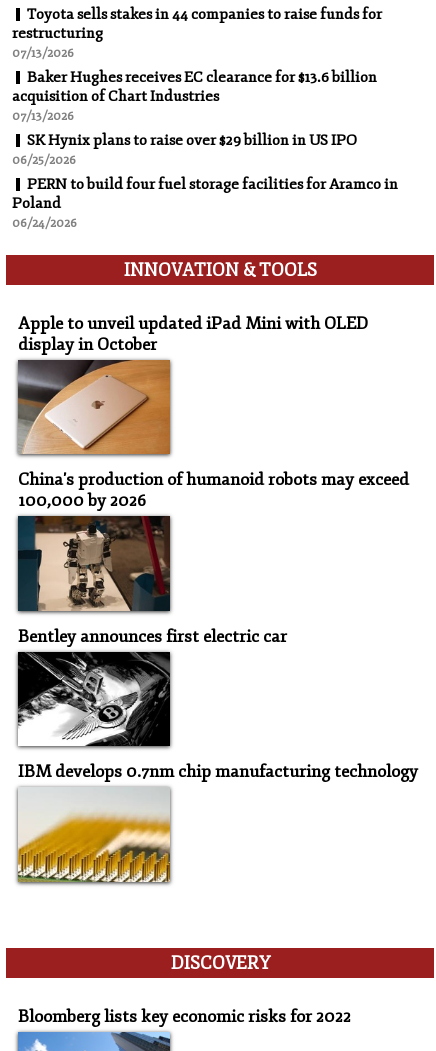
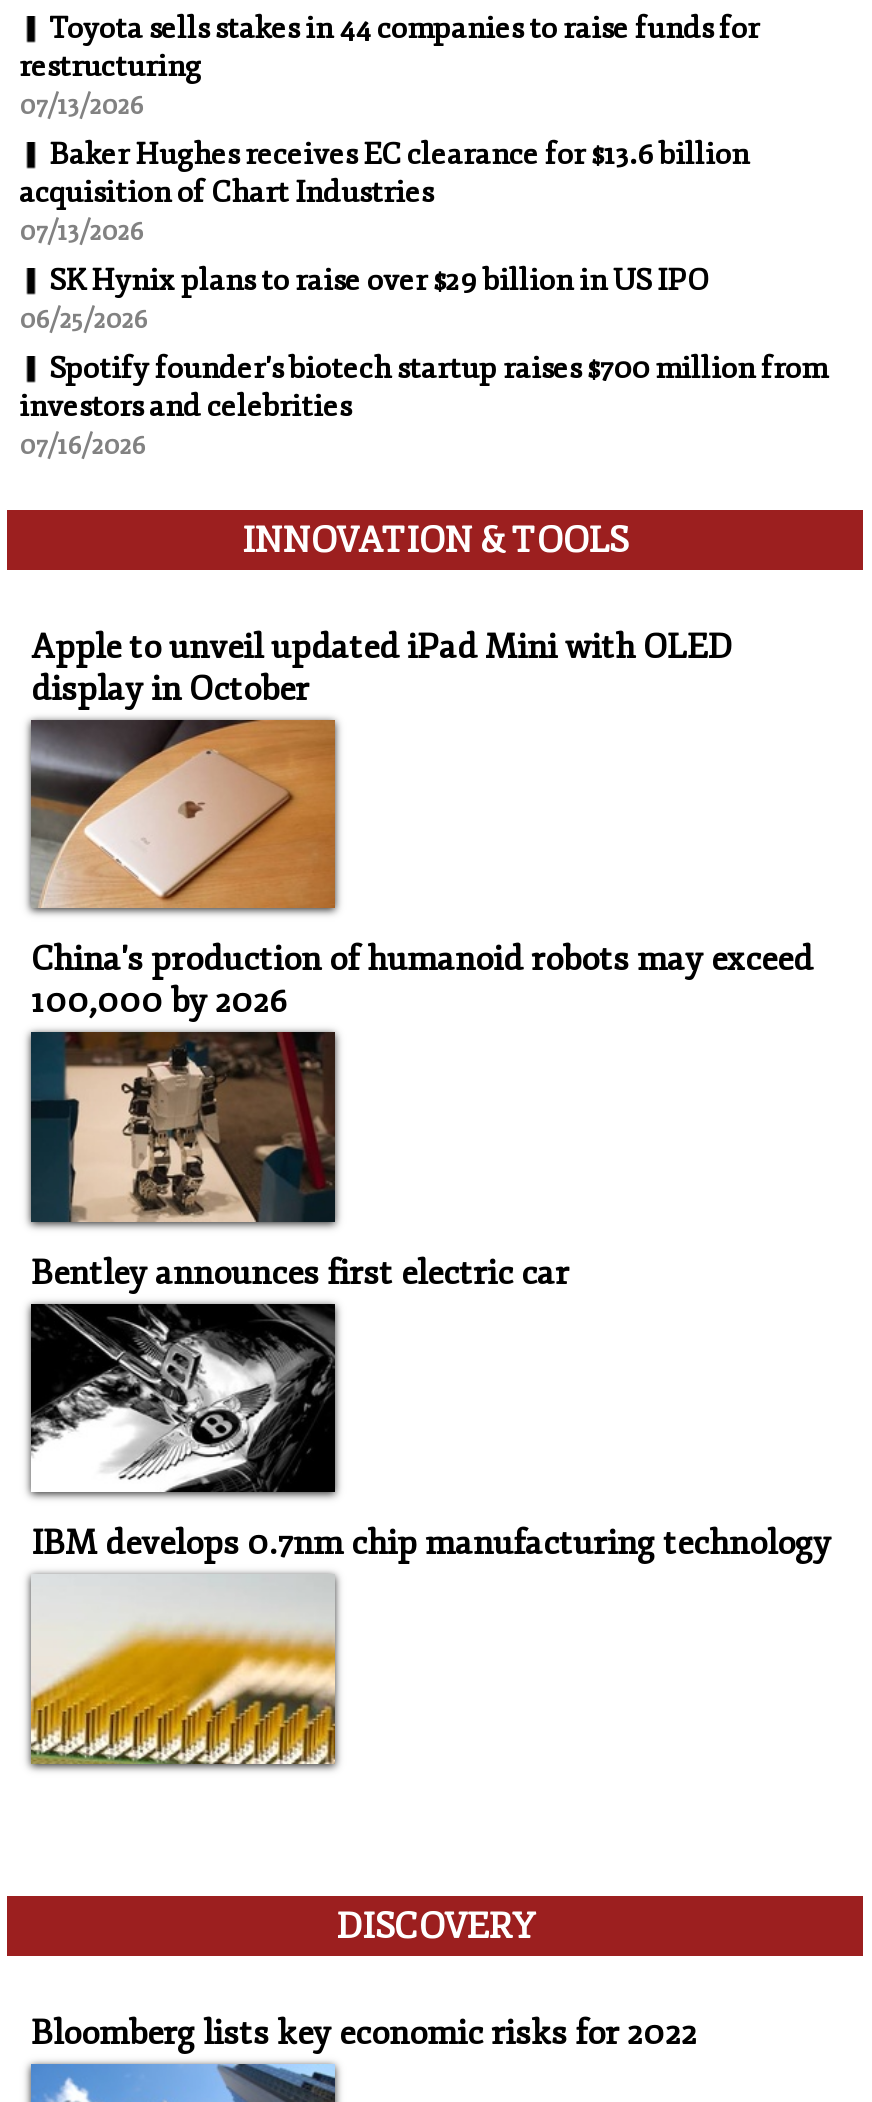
- PERN to build four fuel storage facilities for Aramco in
- Poland
- 06/24/2026
+ Spotify founder's biotech startup raises $700 million from
+ investors and celebrities
+ 07/16/2026
